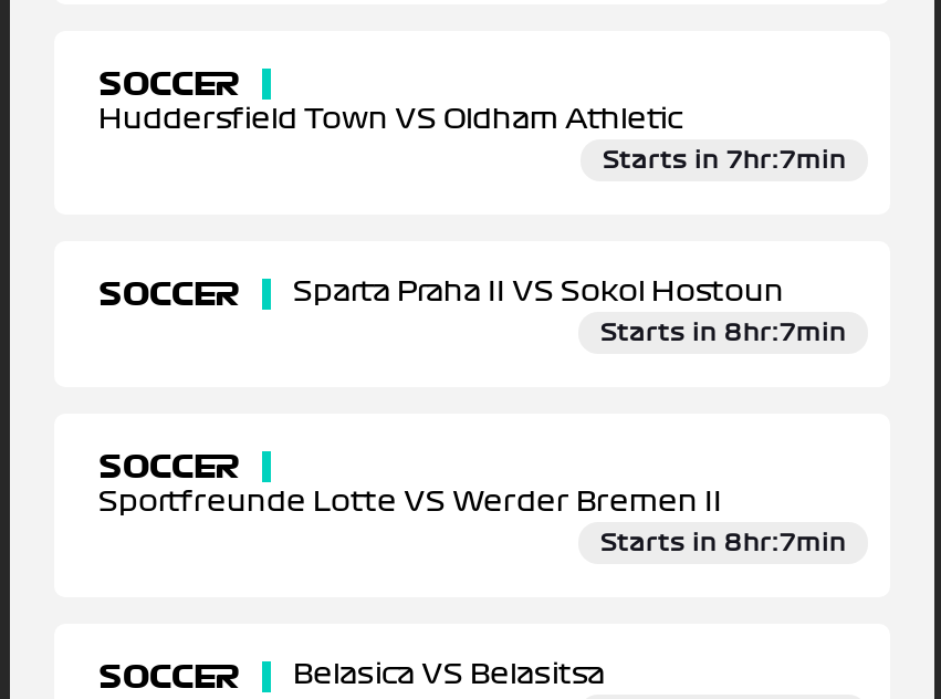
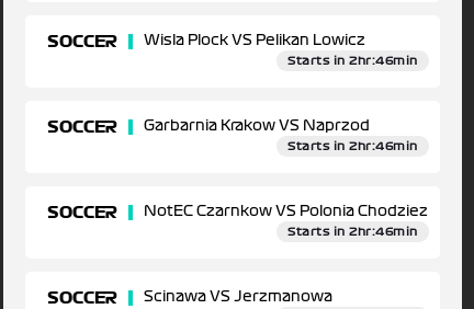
- Huddersfield Town VS Oldham Athletic
+ Wisla Plock VS Pelikan Lowicz

- Starts in 7hr:7min
+ Starts in 2hr:46min

- Sparta Praha II VS Sokol Hostoun
+ Garbarnia Krakow VS Naprzod

- Starts in 8hr:7min
+ Starts in 2hr:46min

- Sportfreunde Lotte VS Werder Bremen II
+ NotEC Czarnkow VS Polonia Chodziez

- Starts in 8hr:7min
+ Starts in 2hr:46min

- Belasica VS Belasitsa
+ Scinawa VS Jerzmanowa
